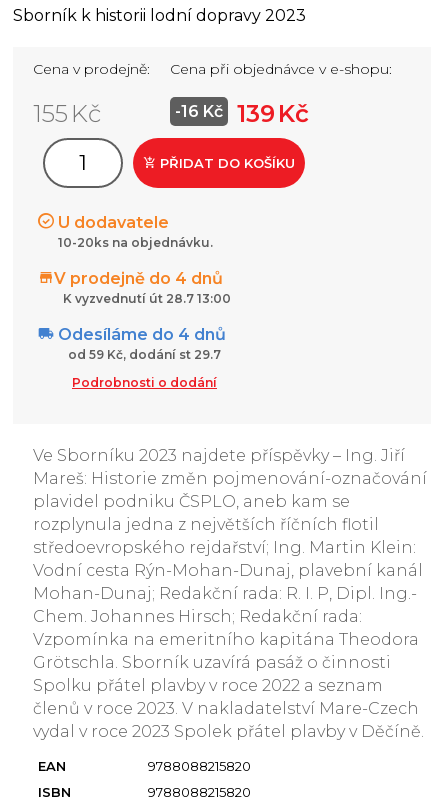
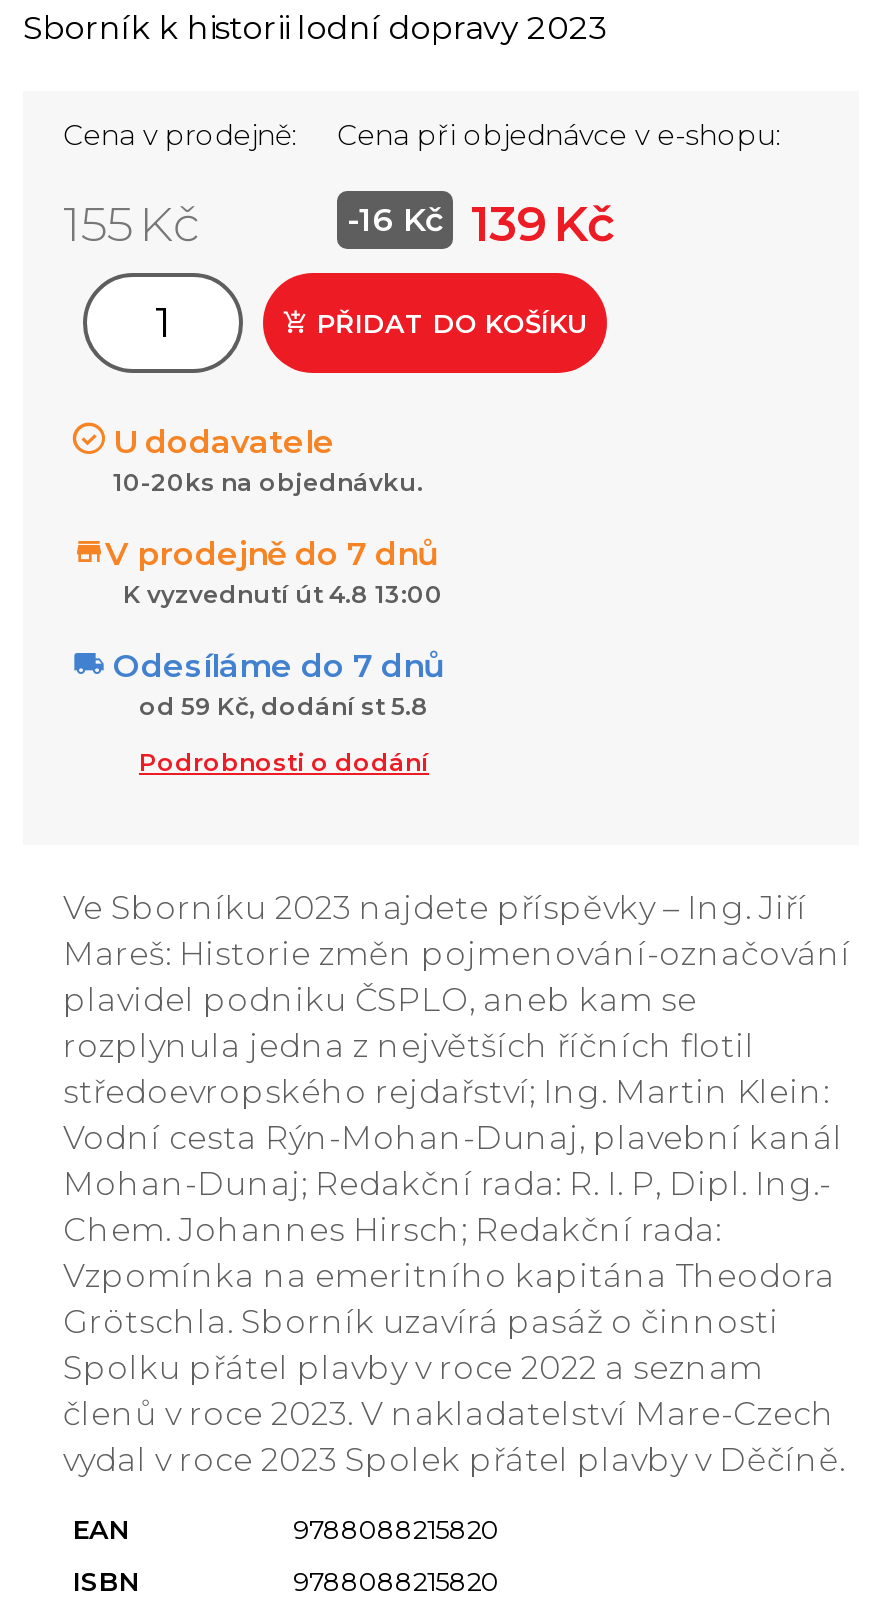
- V prodejně do 4 dnů
+ V prodejně do 7 dnů

- K vyzvednutí út 28.7 13:00
+ K vyzvednutí út 4.8 13:00

- Odesíláme do 4 dnů
+ Odesíláme do 7 dnů

- od 59 Kč, dodání st 29.7
+ od 59 Kč, dodání st 5.8
